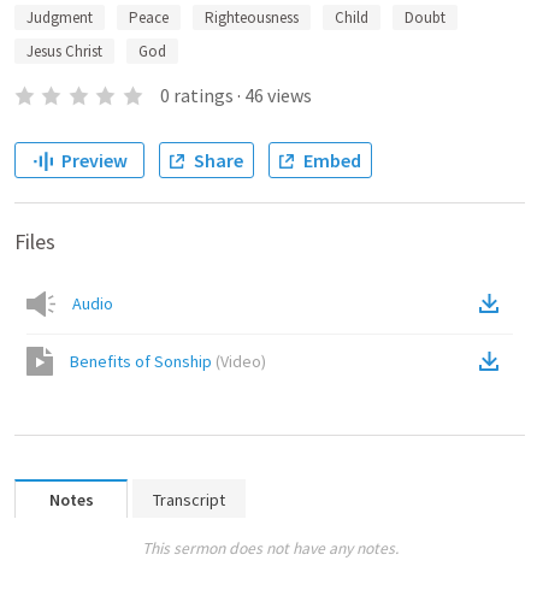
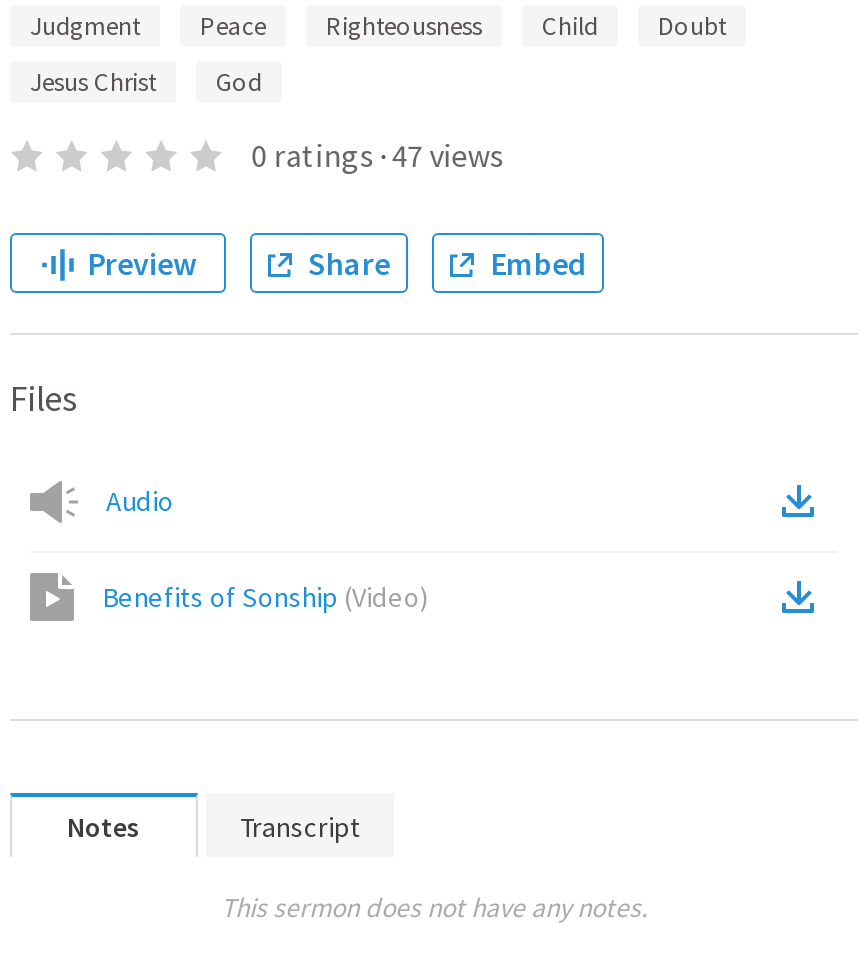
- 0 ratings · 46 views
+ 0 ratings · 47 views
